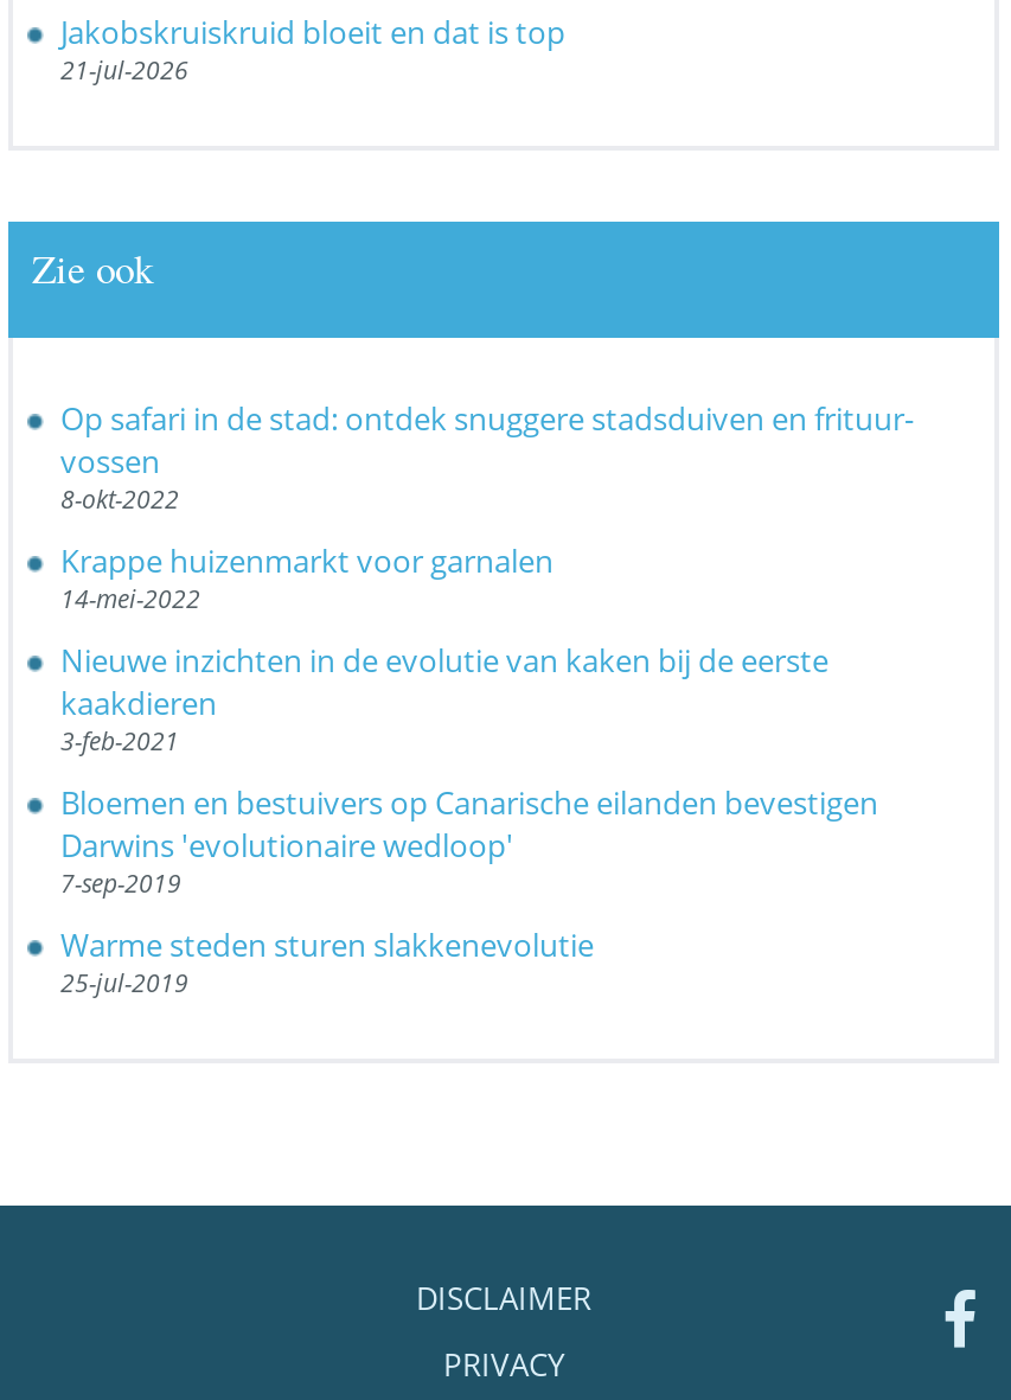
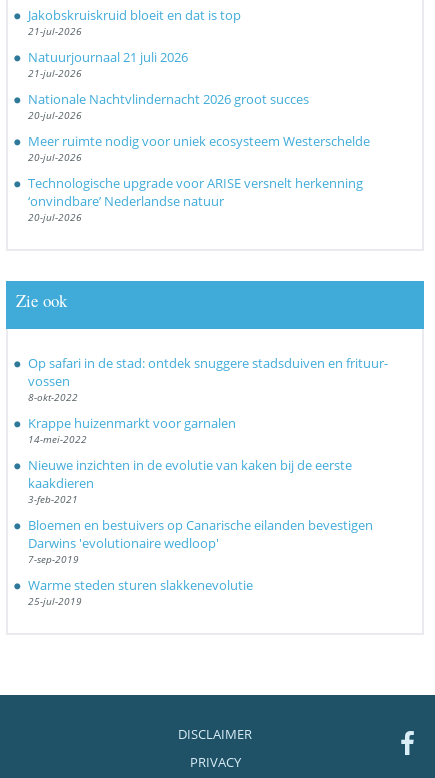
+ Natuurjournaal 21 juli 2026
+ 21-jul-2026
+ Nationale Nachtvlindernacht 2026 groot succes
+ 20-jul-2026
+ Meer ruimte nodig voor uniek ecosysteem Westerschelde
+ 20-jul-2026
+ Technologische upgrade voor ARISE versnelt herkenning
+ ‘onvindbare’ Nederlandse natuur
+ 20-jul-2026
